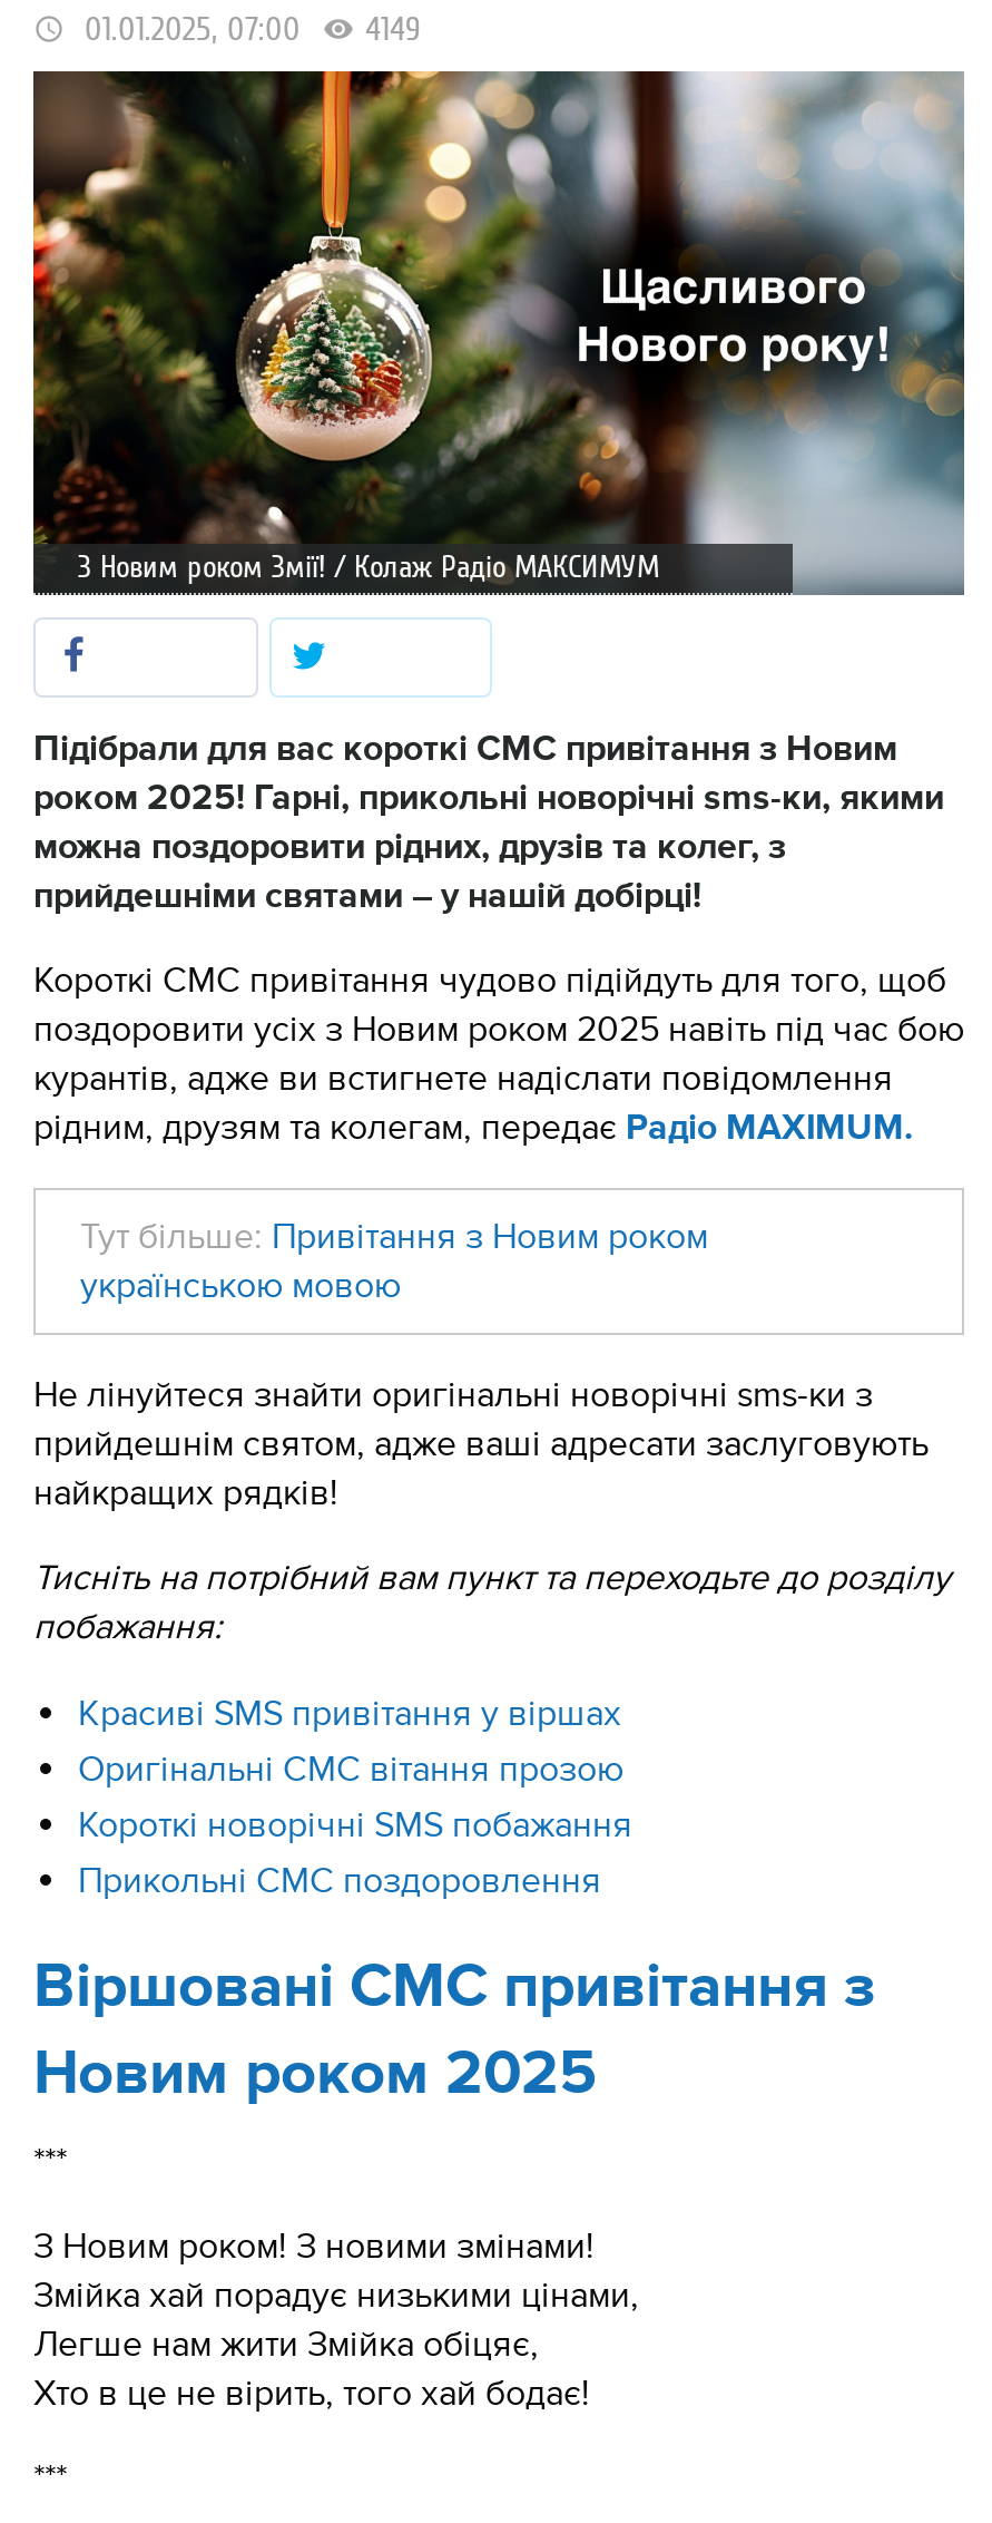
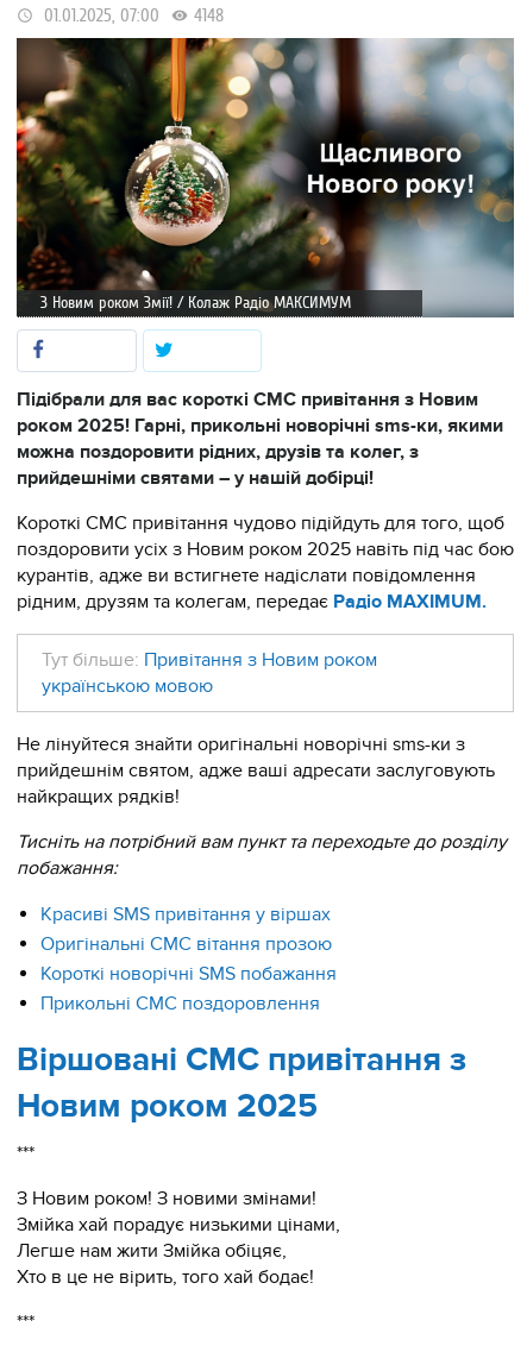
- 01.01.2025, 07:00 4149
+ 01.01.2025, 07:00 4148
